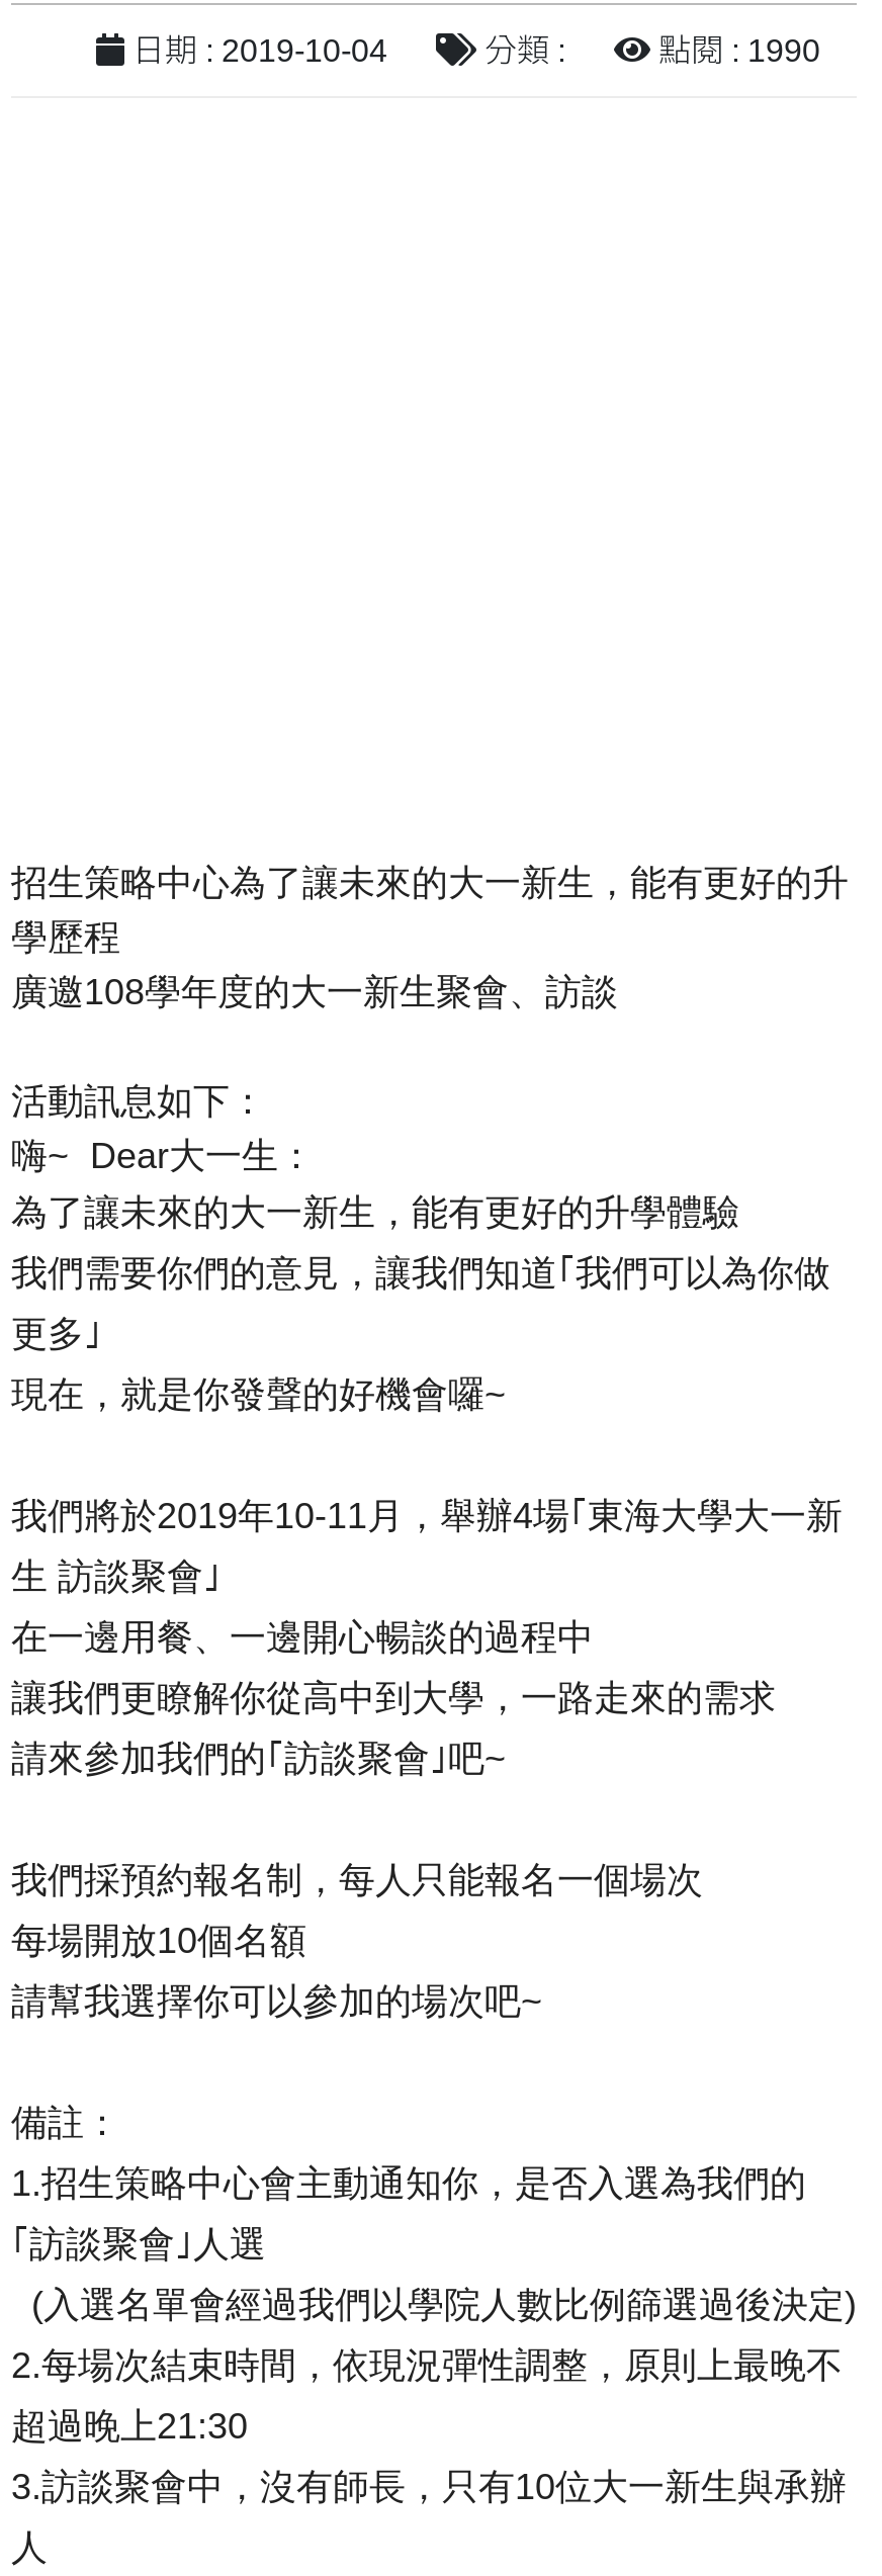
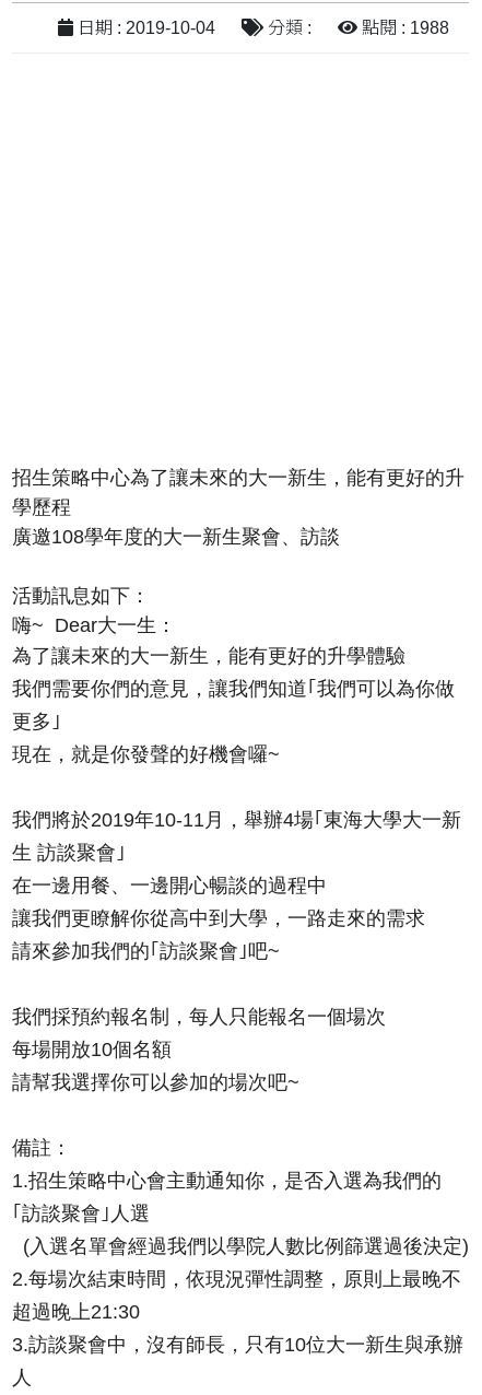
- 點閱 : 1990
+ 點閱 : 1988
